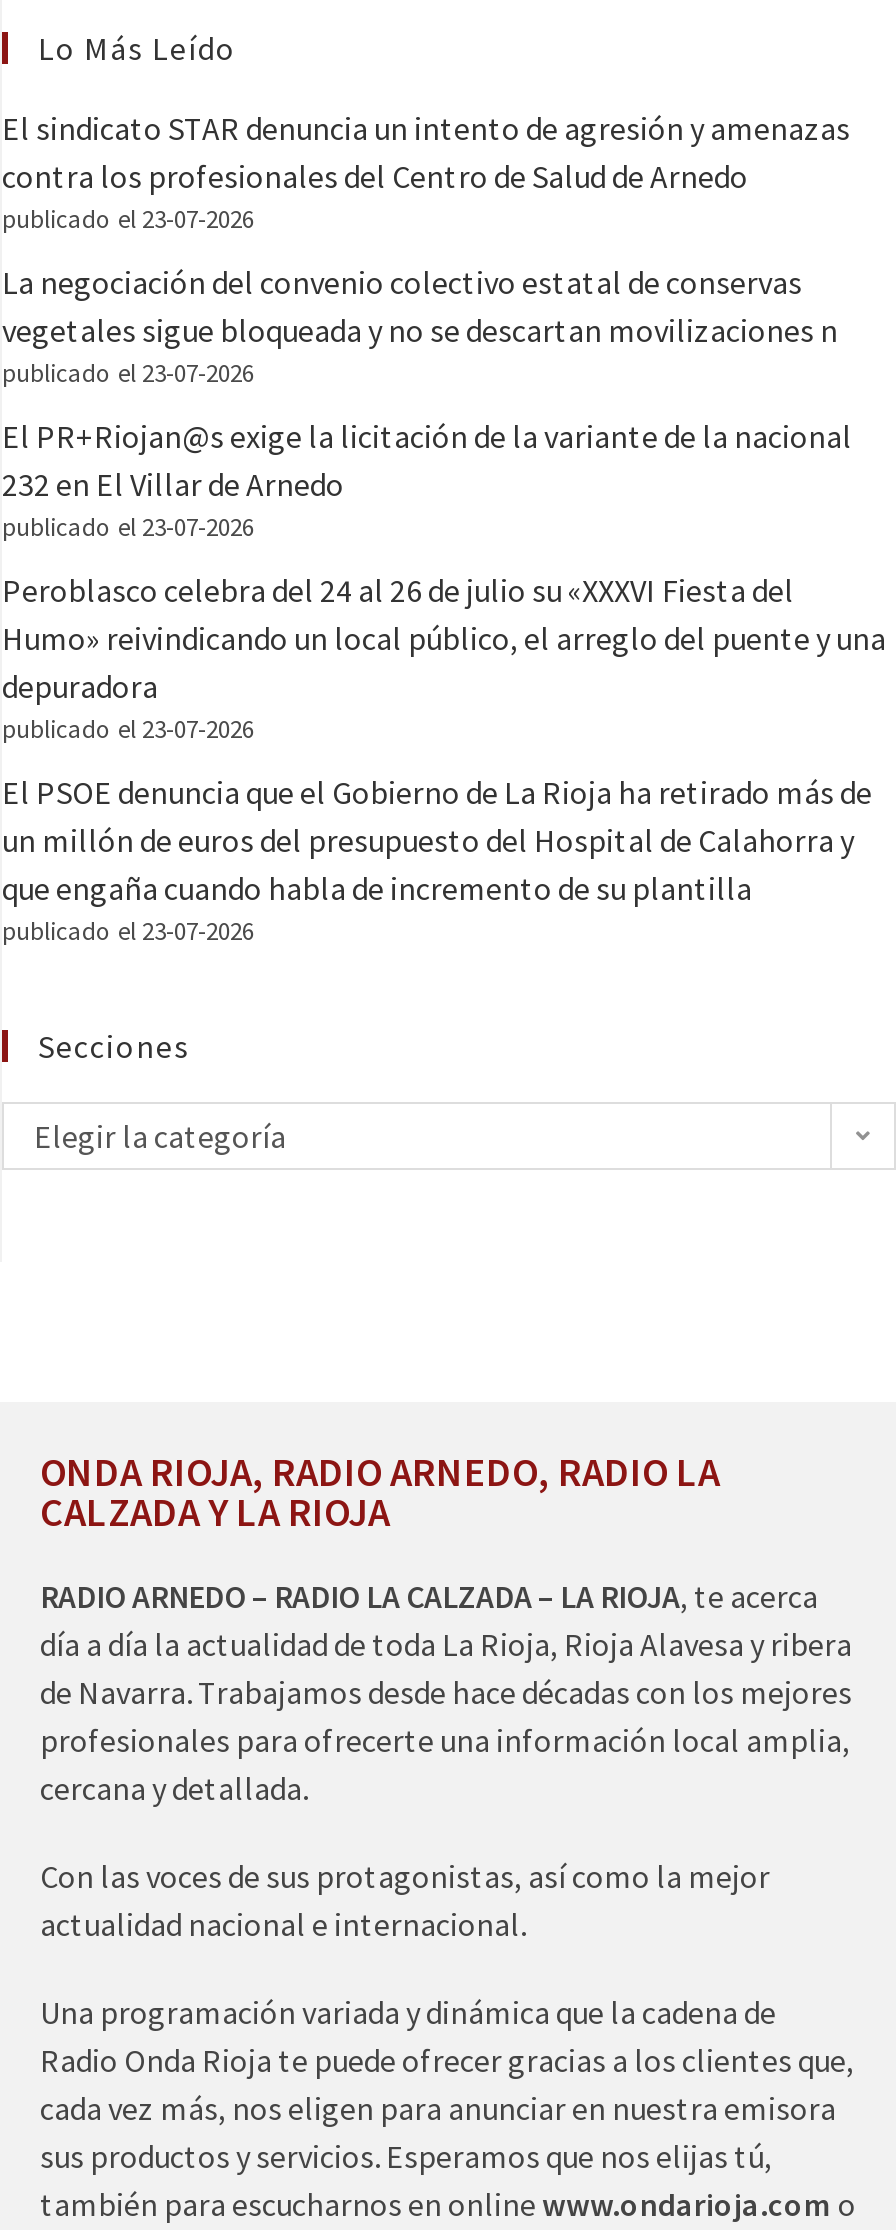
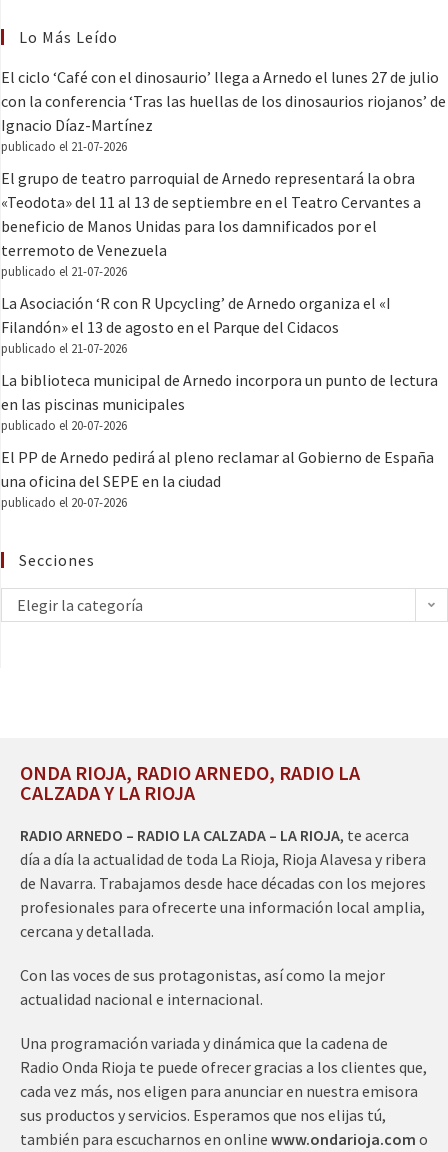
- El sindicato STAR denuncia un intento de agresión y amenazas
- contra los profesionales del Centro de Salud de Arnedo
- publicado el 23-07-2026
+ El ciclo ‘Café con el dinosaurio’ llega a Arnedo el lunes 27 de julio
+ con la conferencia ‘Tras las huellas de los dinosaurios riojanos’ de
+ Ignacio Díaz-Martínez
+ publicado el 21-07-2026

- La negociación del convenio colectivo estatal de conservas
- vegetales sigue bloqueada y no se descartan movilizaciones n
- publicado el 23-07-2026
+ El grupo de teatro parroquial de Arnedo representará la obra
+ «Teodota» del 11 al 13 de septiembre en el Teatro Cervantes a
+ beneficio de Manos Unidas para los damnificados por el
+ terremoto de Venezuela
+ publicado el 21-07-2026

- El PR+Riojan@s exige la licitación de la variante de la nacional
- 232 en El Villar de Arnedo
- publicado el 23-07-2026
+ La Asociación ‘R con R Upcycling’ de Arnedo organiza el «I
+ Filandón» el 13 de agosto en el Parque del Cidacos
+ publicado el 21-07-2026

- Peroblasco celebra del 24 al 26 de julio su «XXXVI Fiesta del
- Humo» reivindicando un local público, el arreglo del puente y una
- depuradora
- publicado el 23-07-2026
+ La biblioteca municipal de Arnedo incorpora un punto de lectura
+ en las piscinas municipales
+ publicado el 20-07-2026

- El PSOE denuncia que el Gobierno de La Rioja ha retirado más de
- un millón de euros del presupuesto del Hospital de Calahorra y
- que engaña cuando habla de incremento de su plantilla
- publicado el 23-07-2026
+ El PP de Arnedo pedirá al pleno reclamar al Gobierno de España
+ una oficina del SEPE en la ciudad
+ publicado el 20-07-2026
